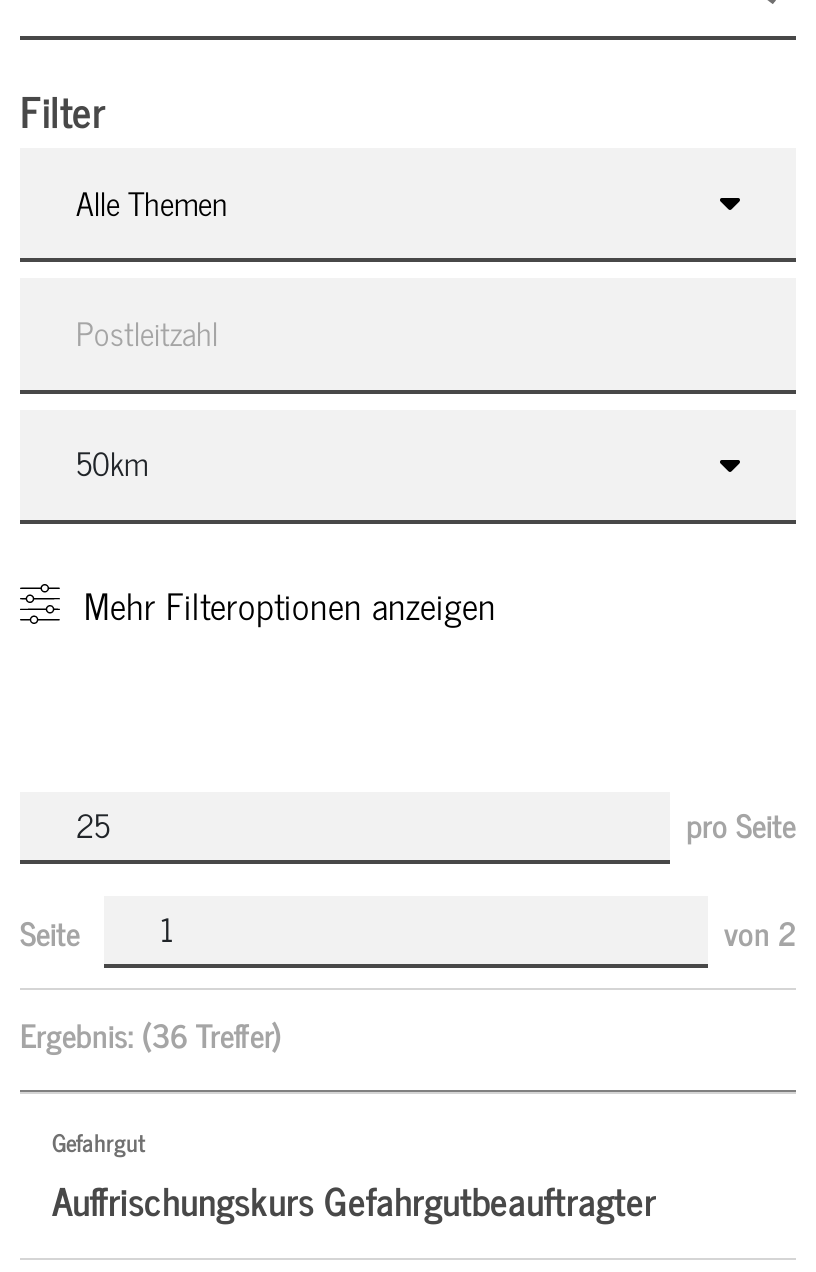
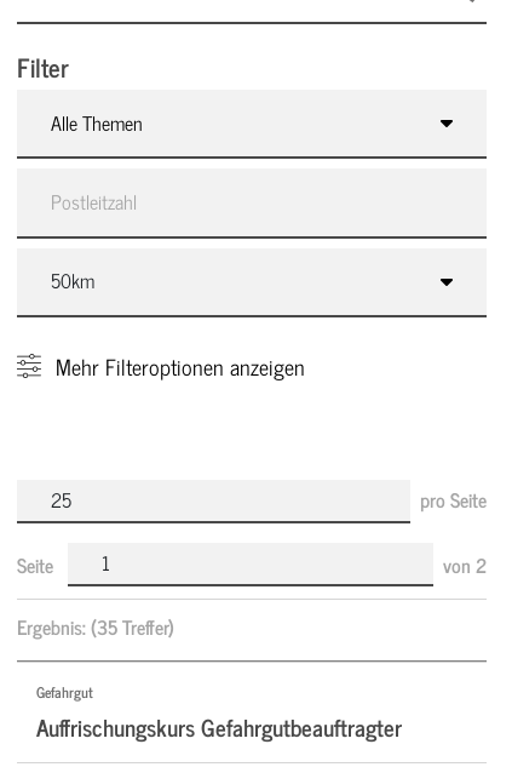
- Ergebnis: (36 Treffer)
+ Ergebnis: (35 Treffer)
